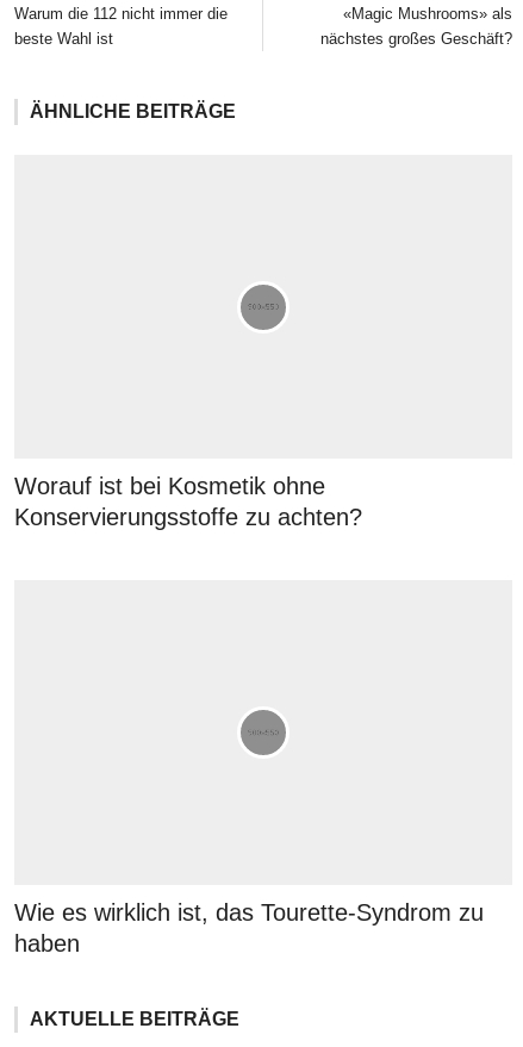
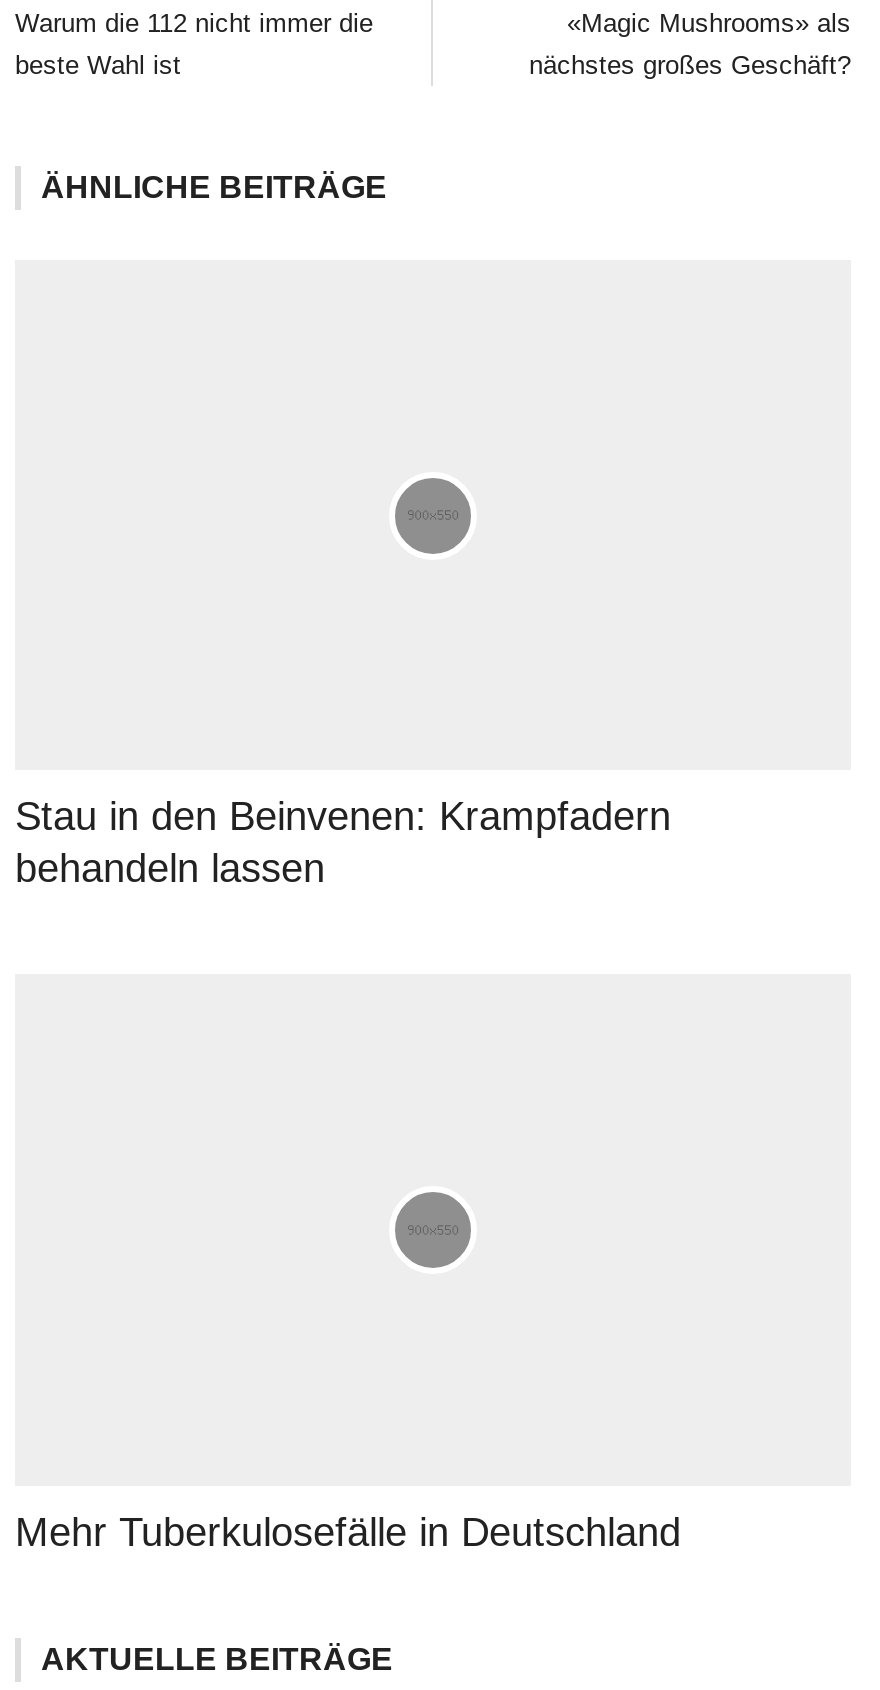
- Worauf ist bei Kosmetik ohne
- Konservierungsstoffe zu achten?
+ Stau in den Beinvenen: Krampfadern
+ behandeln lassen

- Wie es wirklich ist, das Tourette-Syndrom zu
- haben
+ Mehr Tuberkulosefälle in Deutschland
